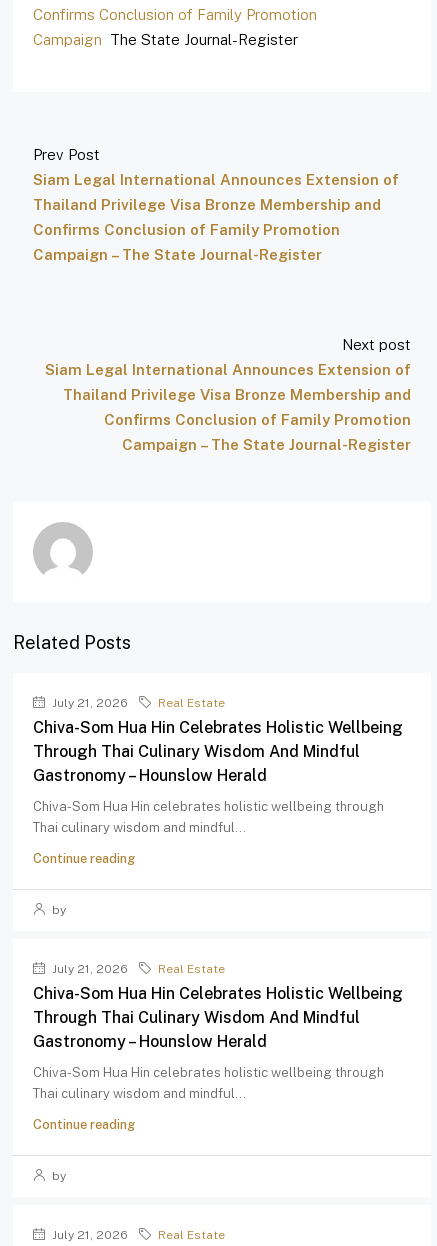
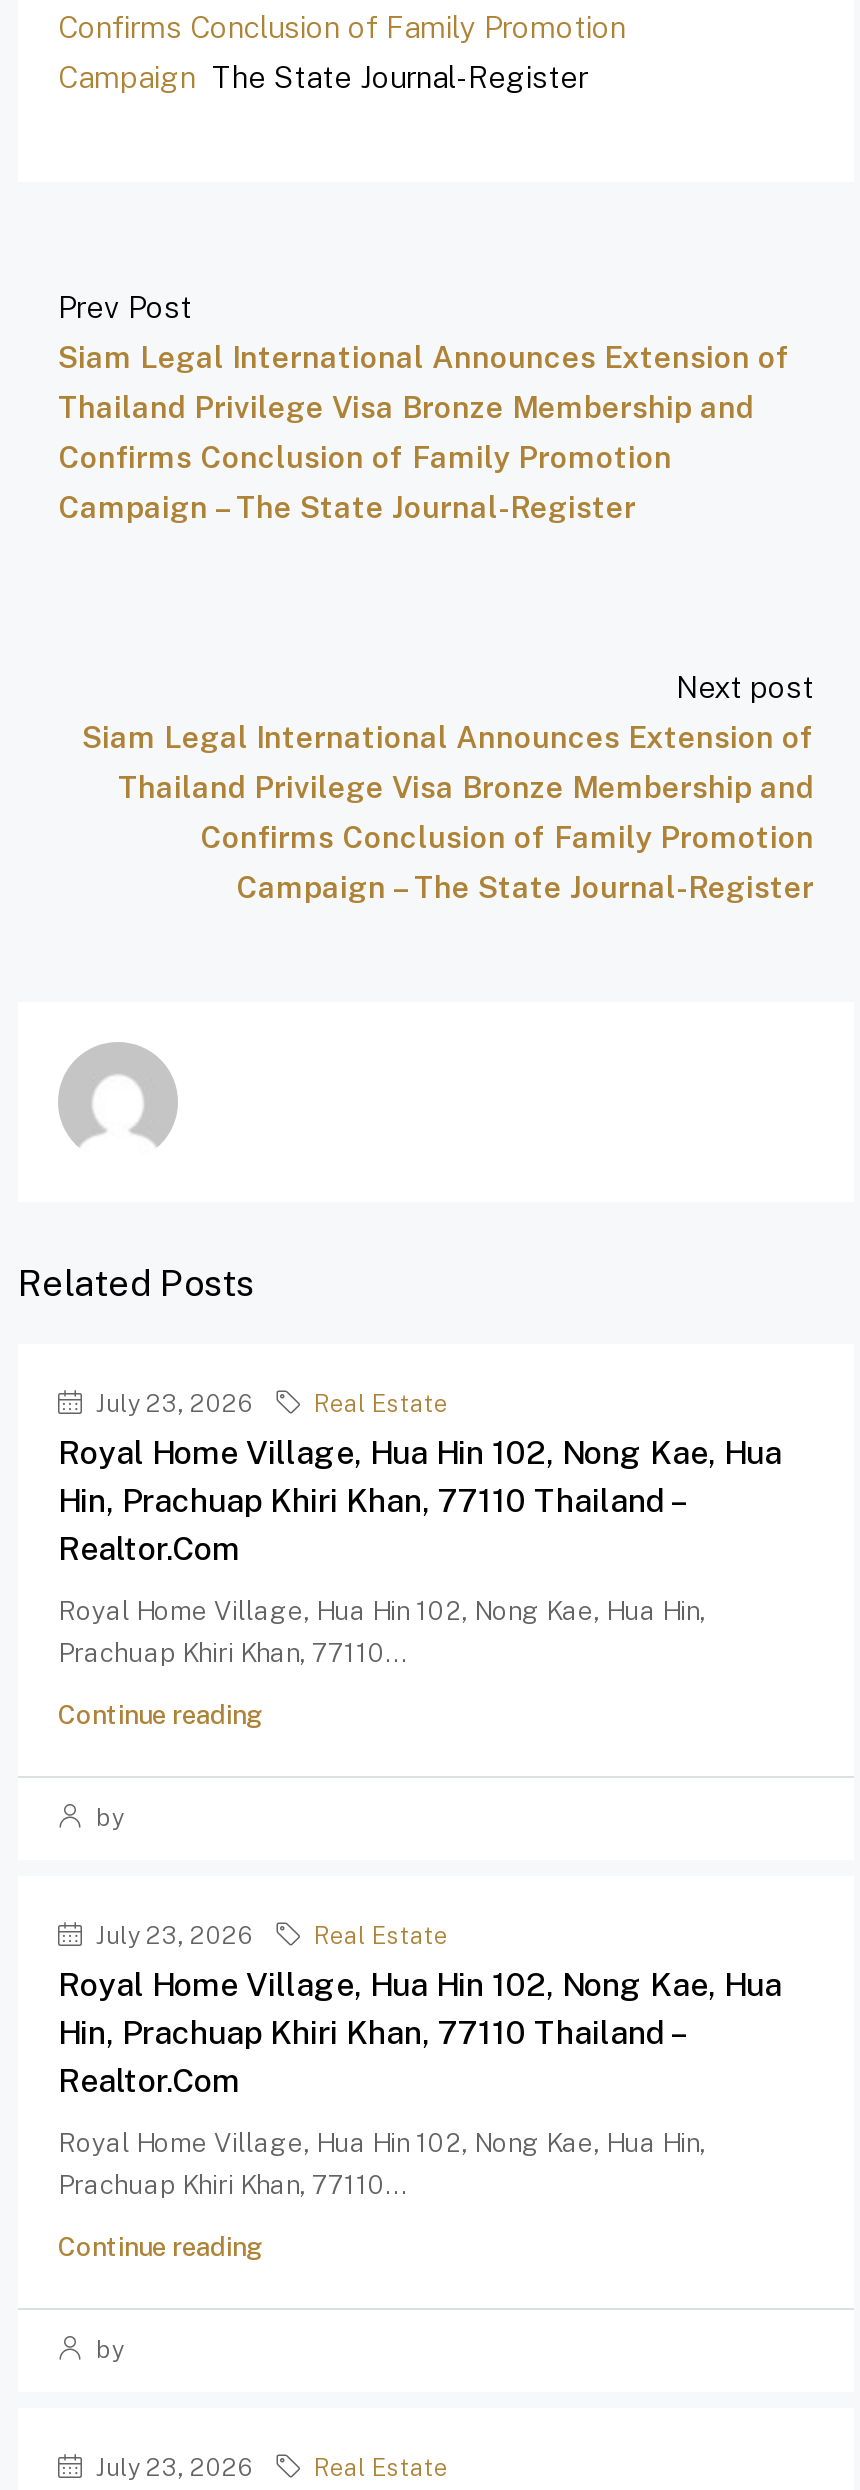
- July 21, 2026
+ July 23, 2026

- Chiva-Som Hua Hin Celebrates Holistic Wellbeing
- Through Thai Culinary Wisdom And Mindful
- Gastronomy – Hounslow Herald
+ Royal Home Village, Hua Hin 102, Nong Kae, Hua
+ Hin, Prachuap Khiri Khan, 77110 Thailand –
+ Realtor.com

- Chiva-Som Hua Hin celebrates holistic wellbeing through
- Thai culinary wisdom and mindful...
+ Royal Home Village, Hua Hin 102, Nong Kae, Hua Hin,
+ Prachuap Khiri Khan, 77110...

- July 21, 2026
+ July 23, 2026

- Chiva-Som Hua Hin Celebrates Holistic Wellbeing
- Through Thai Culinary Wisdom And Mindful
- Gastronomy – Hounslow Herald
+ Royal Home Village, Hua Hin 102, Nong Kae, Hua
+ Hin, Prachuap Khiri Khan, 77110 Thailand –
+ Realtor.com

- Chiva-Som Hua Hin celebrates holistic wellbeing through
- Thai culinary wisdom and mindful...
+ Royal Home Village, Hua Hin 102, Nong Kae, Hua Hin,
+ Prachuap Khiri Khan, 77110...

- July 21, 2026
+ July 23, 2026
